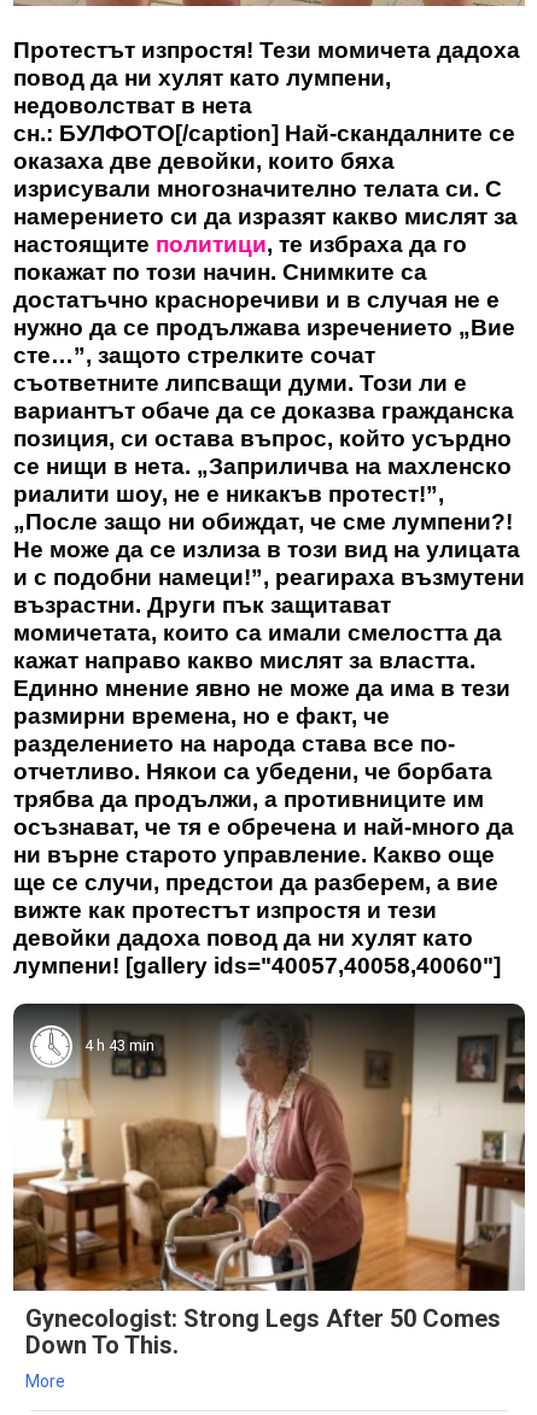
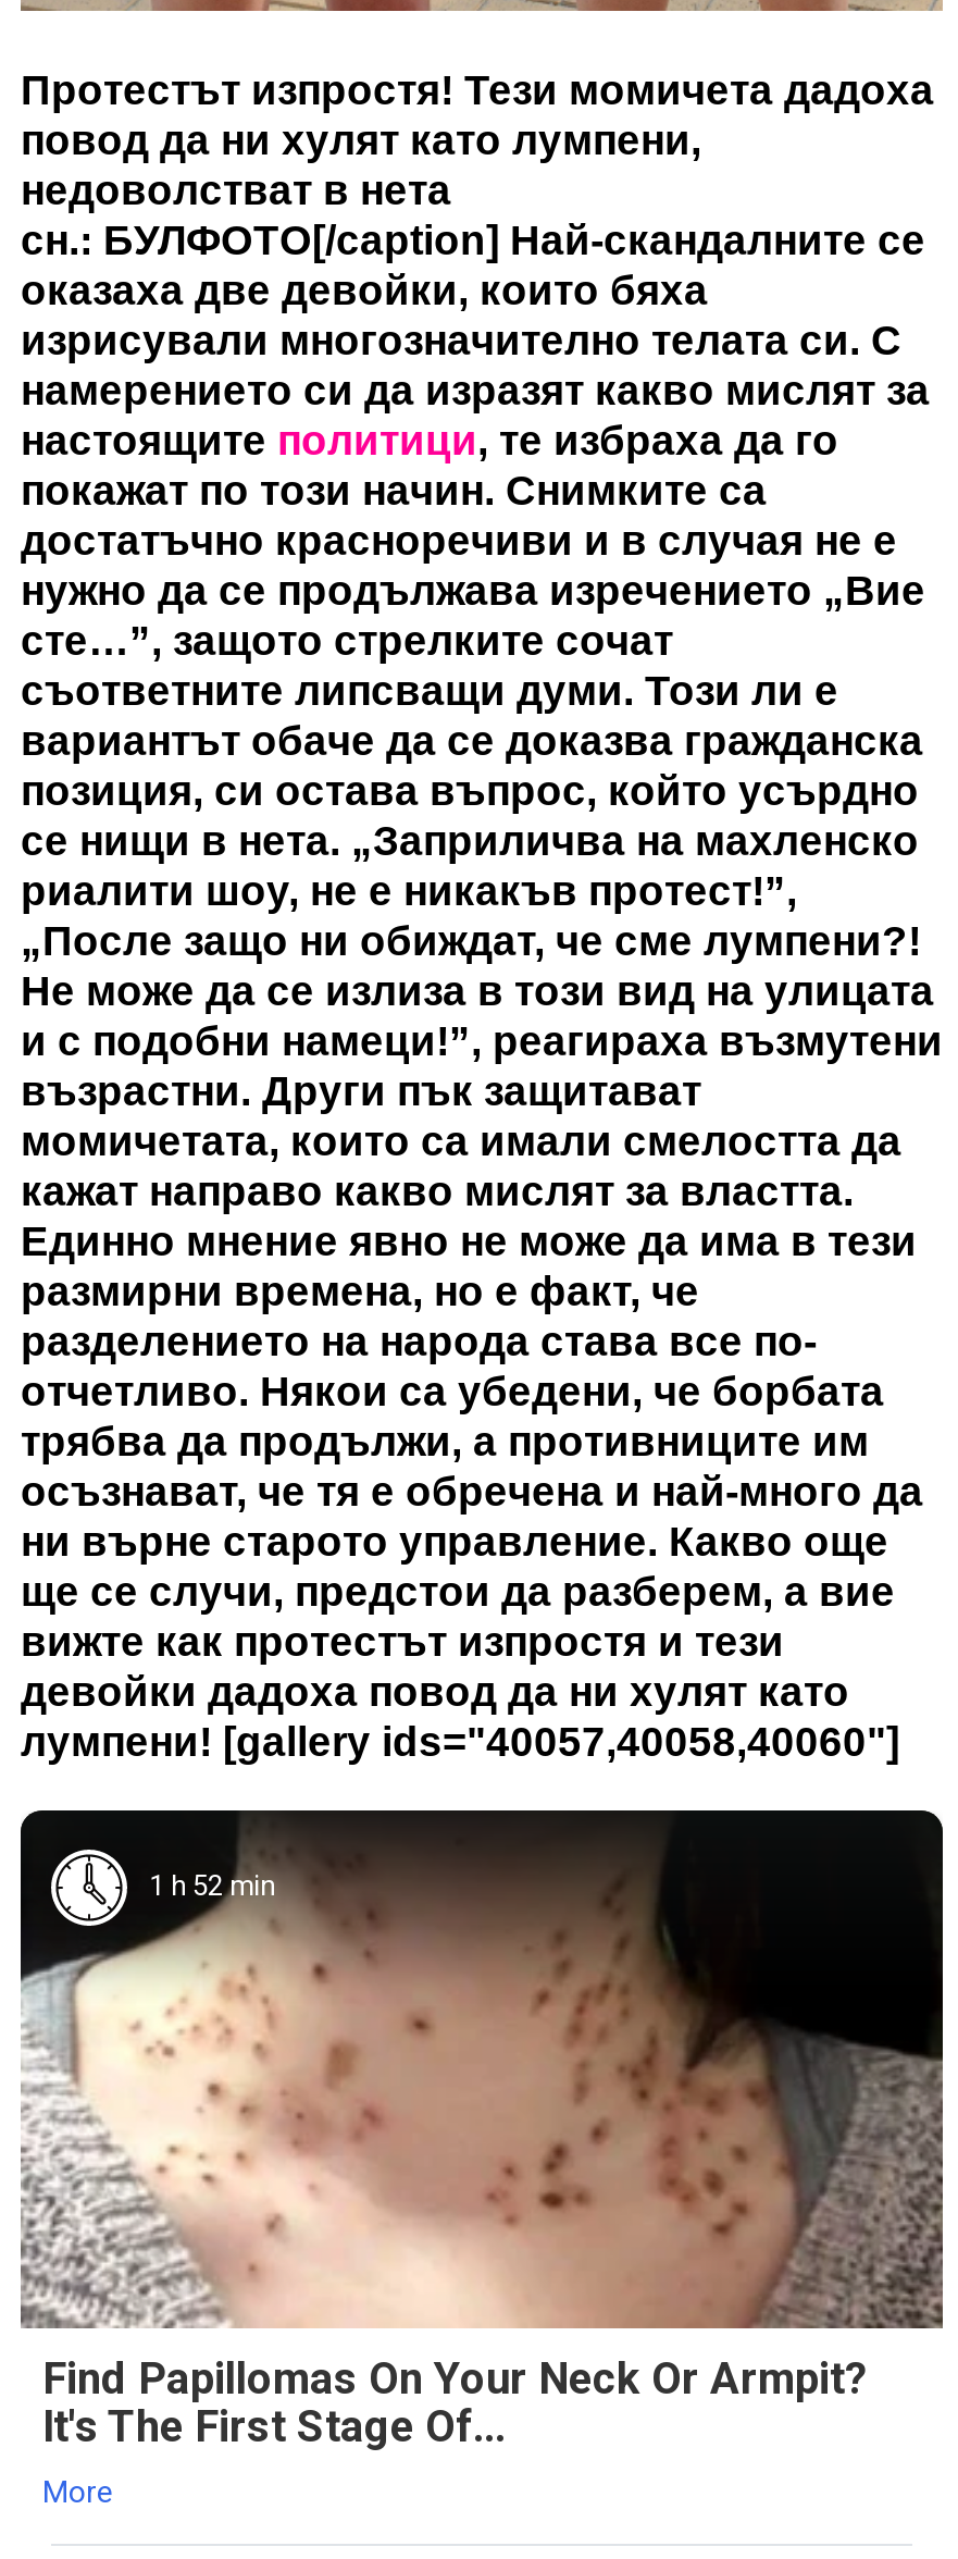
- [image]
- 4 h 43 min
+ [image]
+ 1 h 52 min

- Gynecologist: Strong Legs After 50 Comes
- Down To This.
+ Find Papillomas On Your Neck Or Armpit?
+ It's The First Stage Of...
